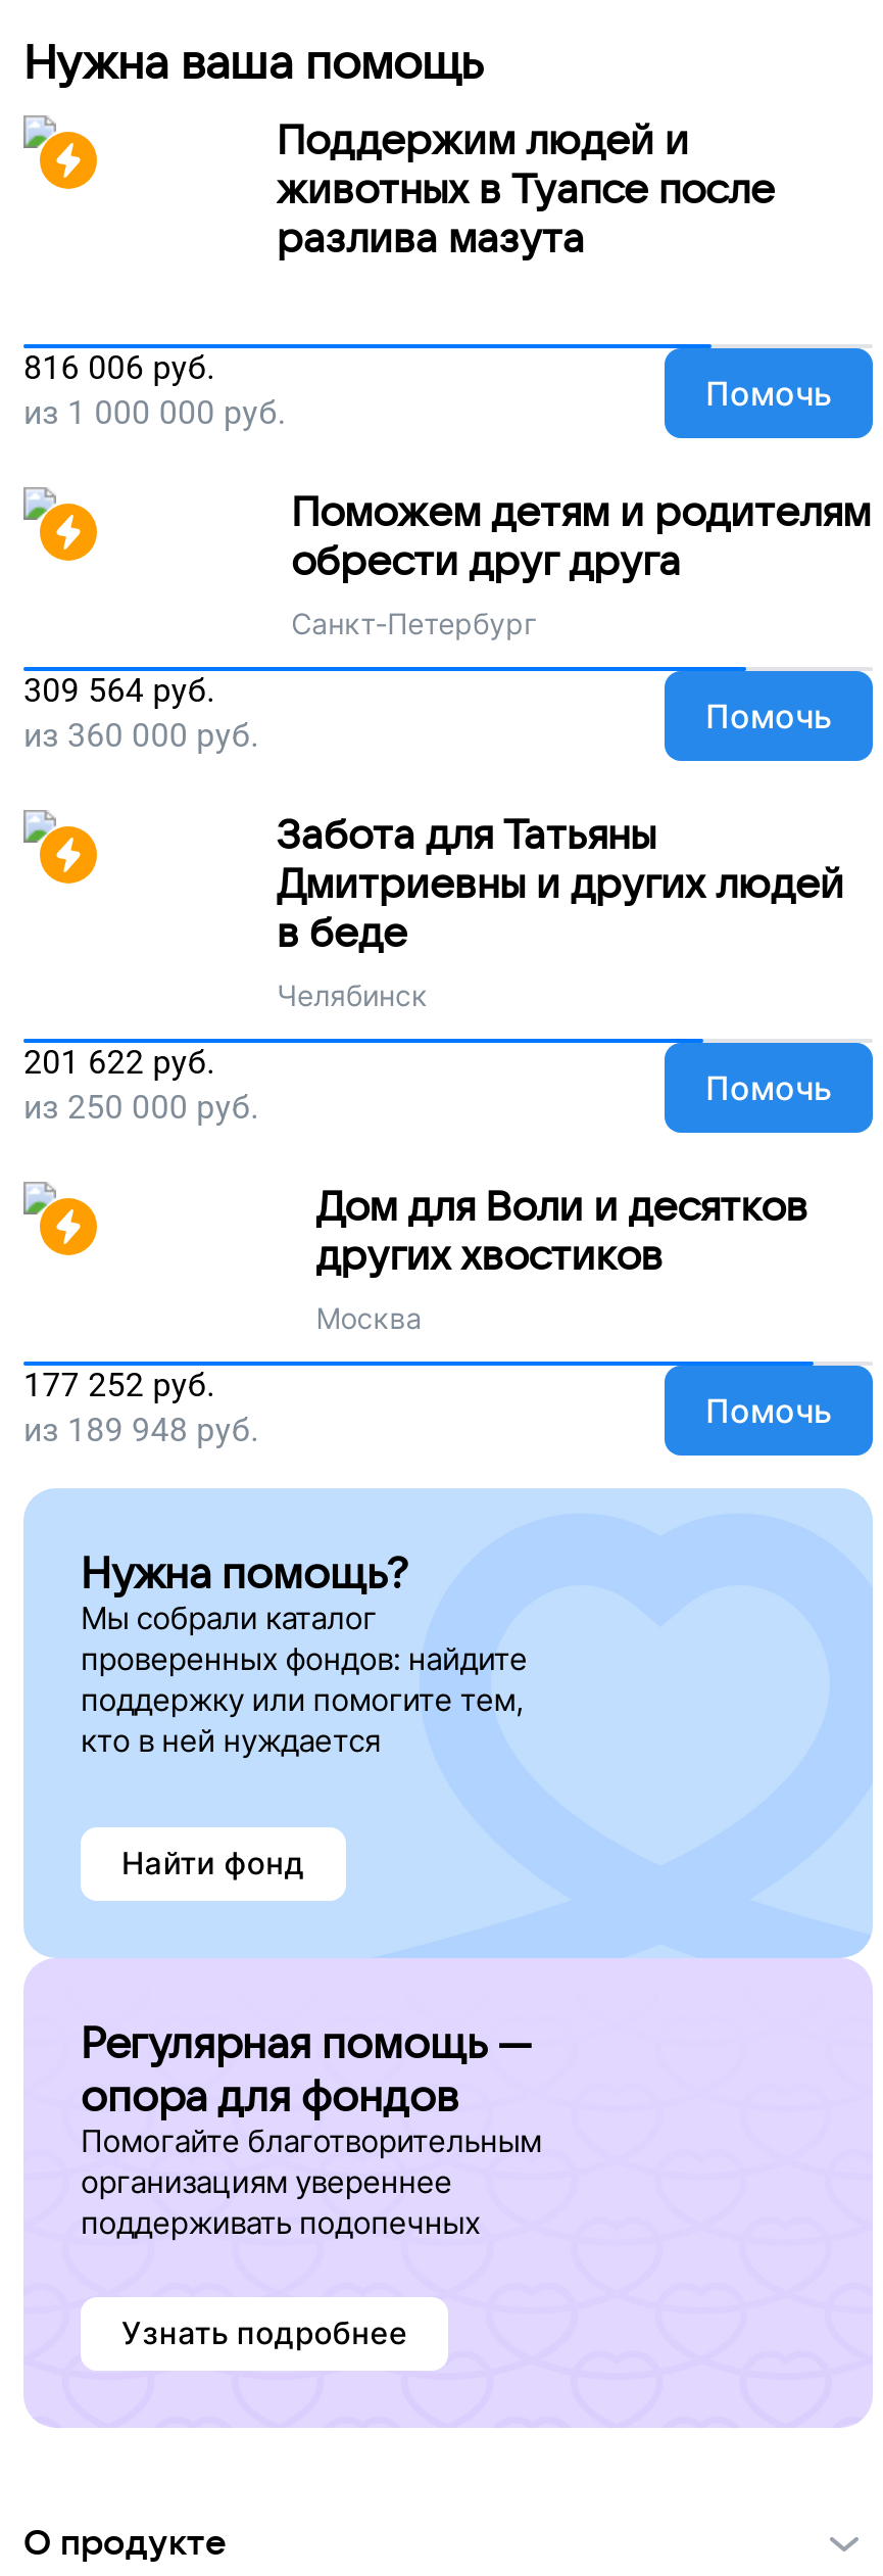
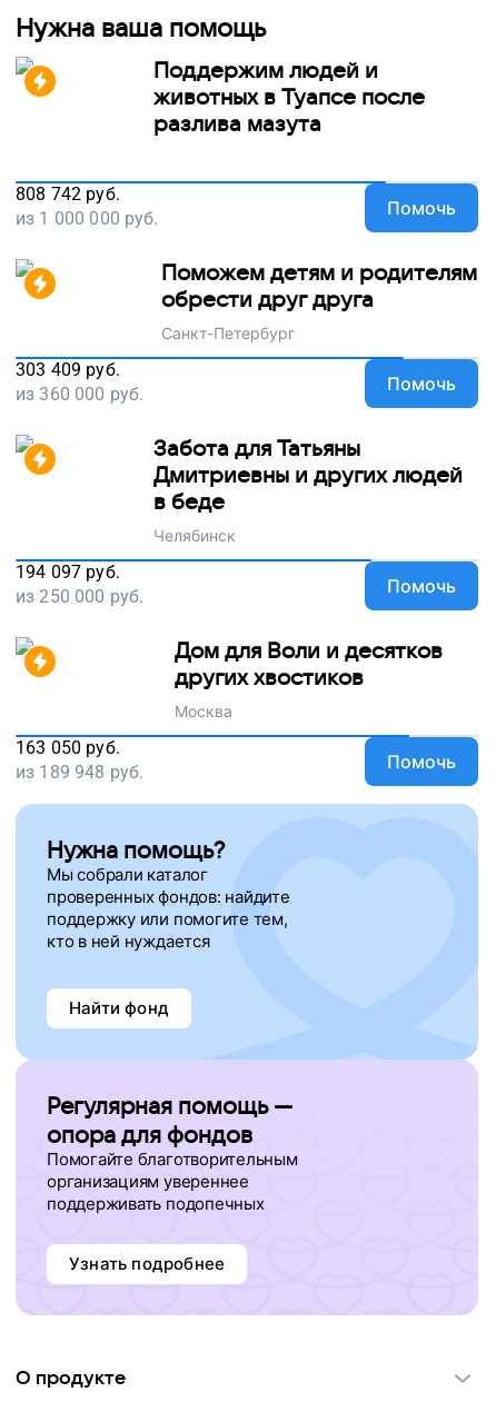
- 816 006 руб.
+ 808 742 руб.

- 309 564 руб.
+ 303 409 руб.

- 201 622 руб.
+ 194 097 руб.

- 177 252 руб.
+ 163 050 руб.
